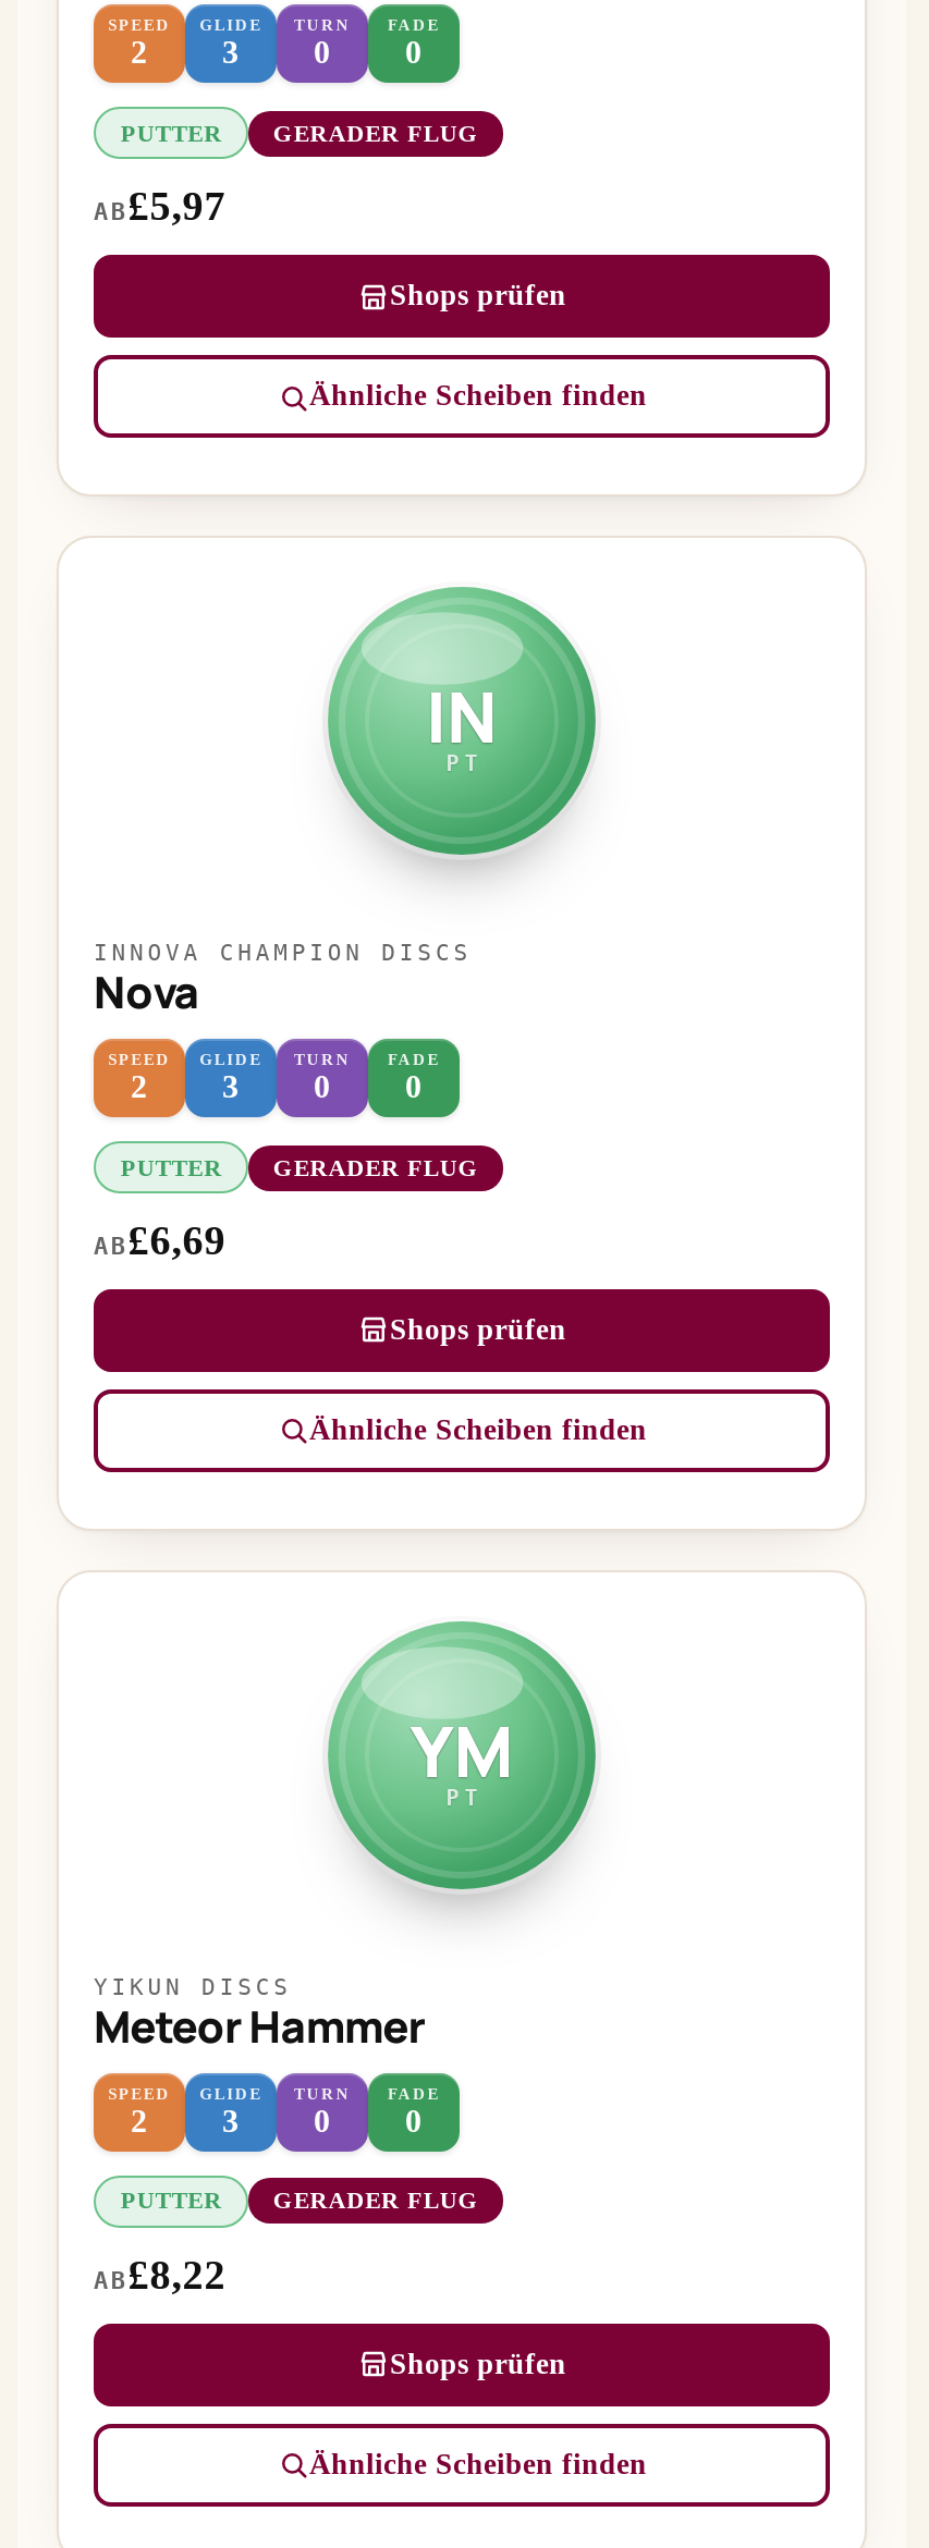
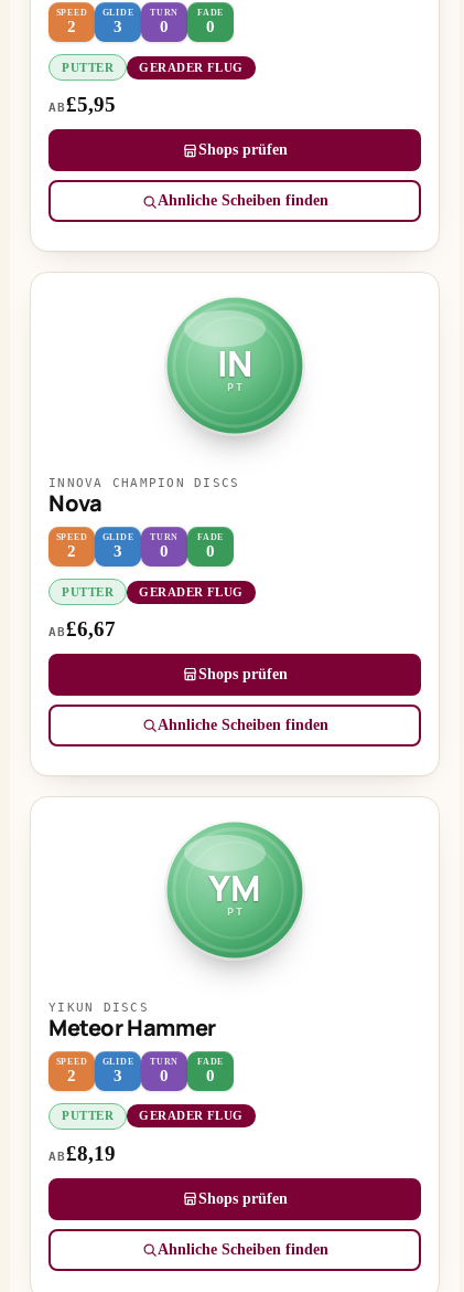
- AB£5,97
+ AB£5,95

- AB£6,69
+ AB£6,67

- AB£8,22
+ AB£8,19
